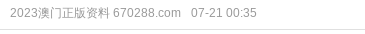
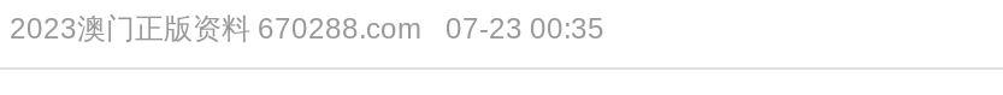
- 2023澳门正版资料 670288.com 07-21 00:35
+ 2023澳门正版资料 670288.com 07-23 00:35
